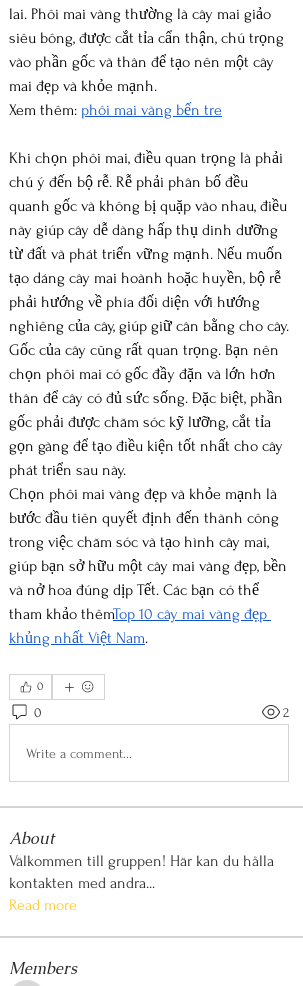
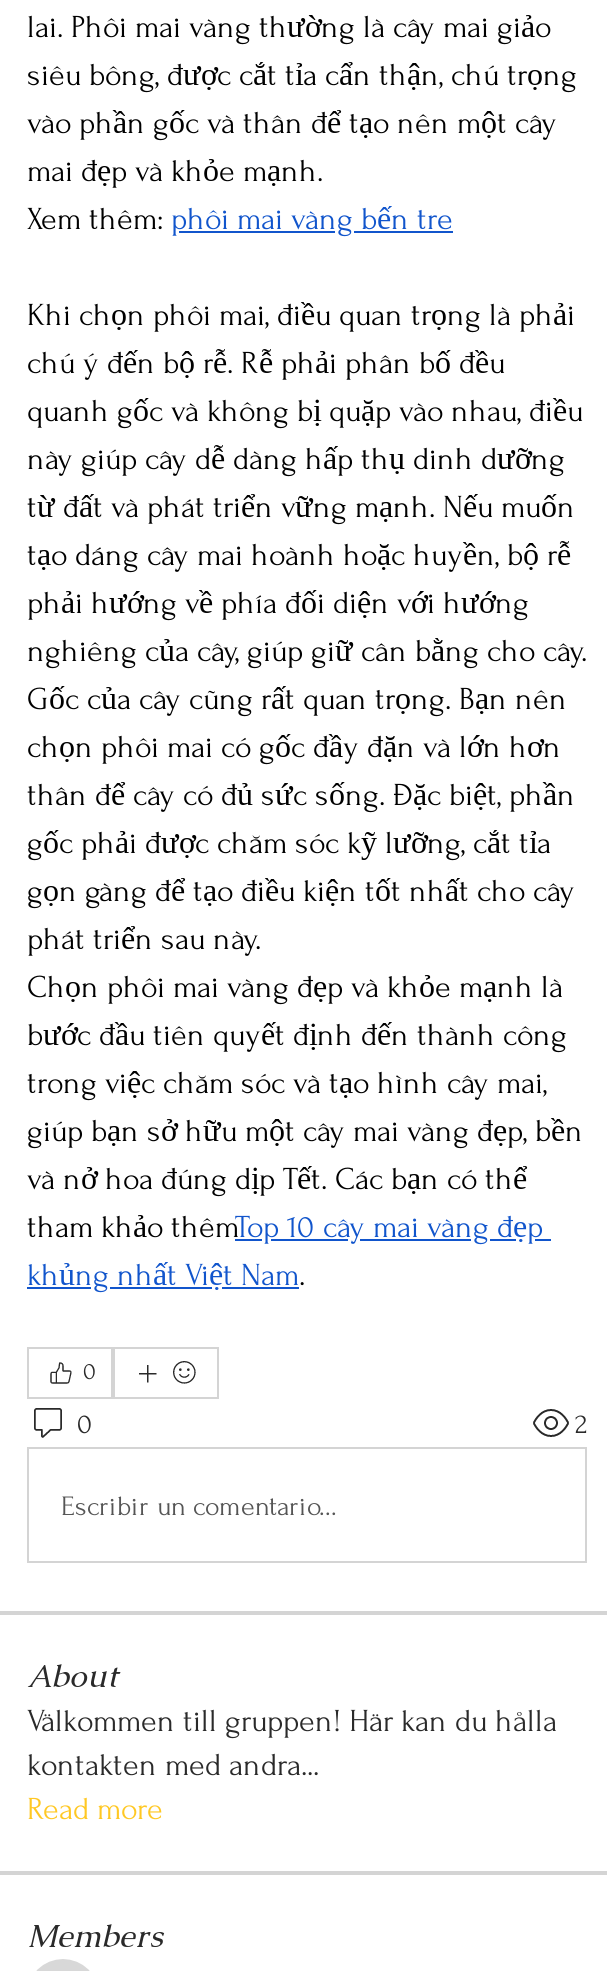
- Write a comment...
+ Escribir un comentario...
